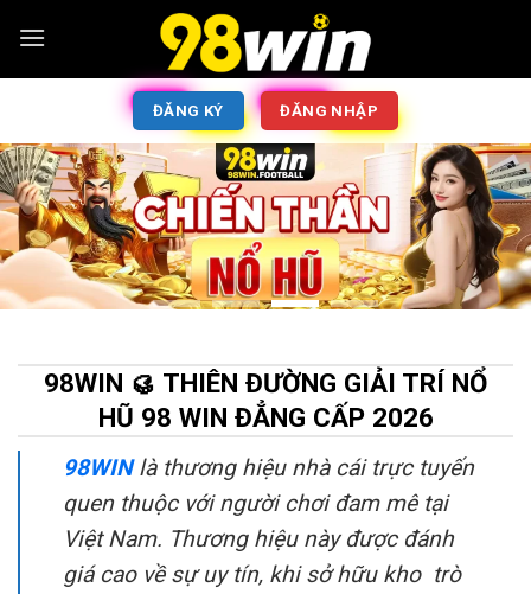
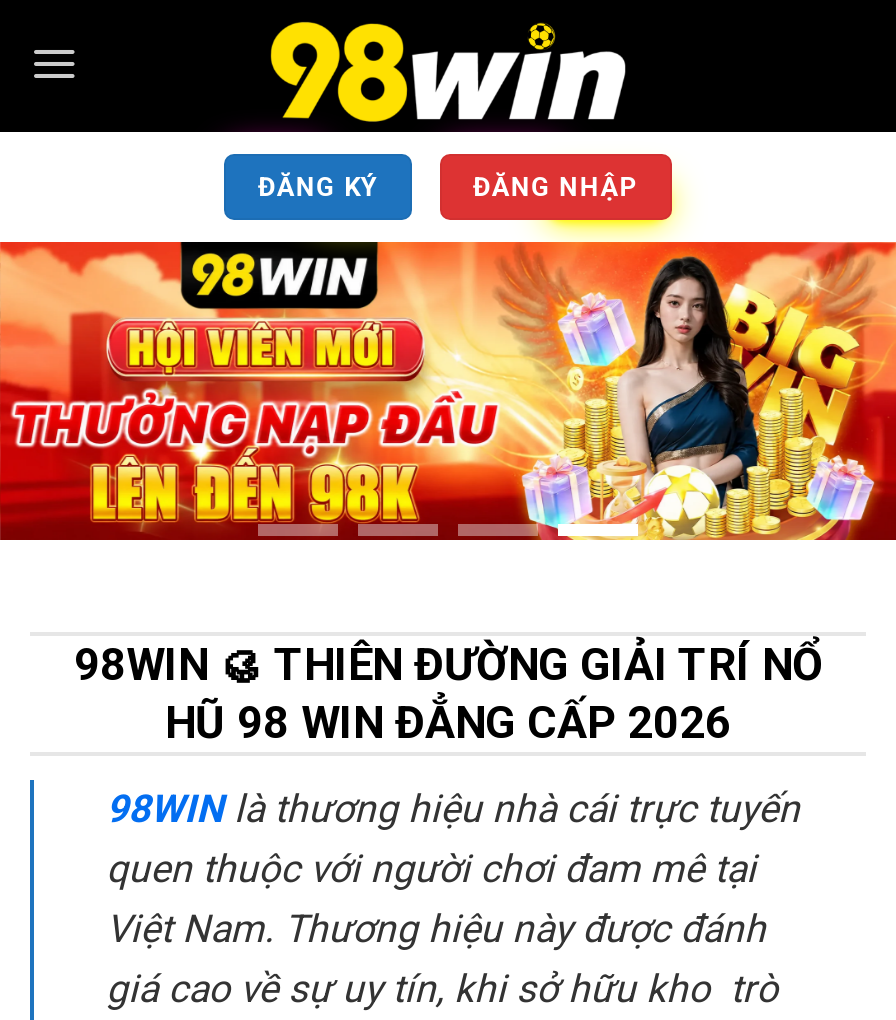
- [image]
+ [image]
